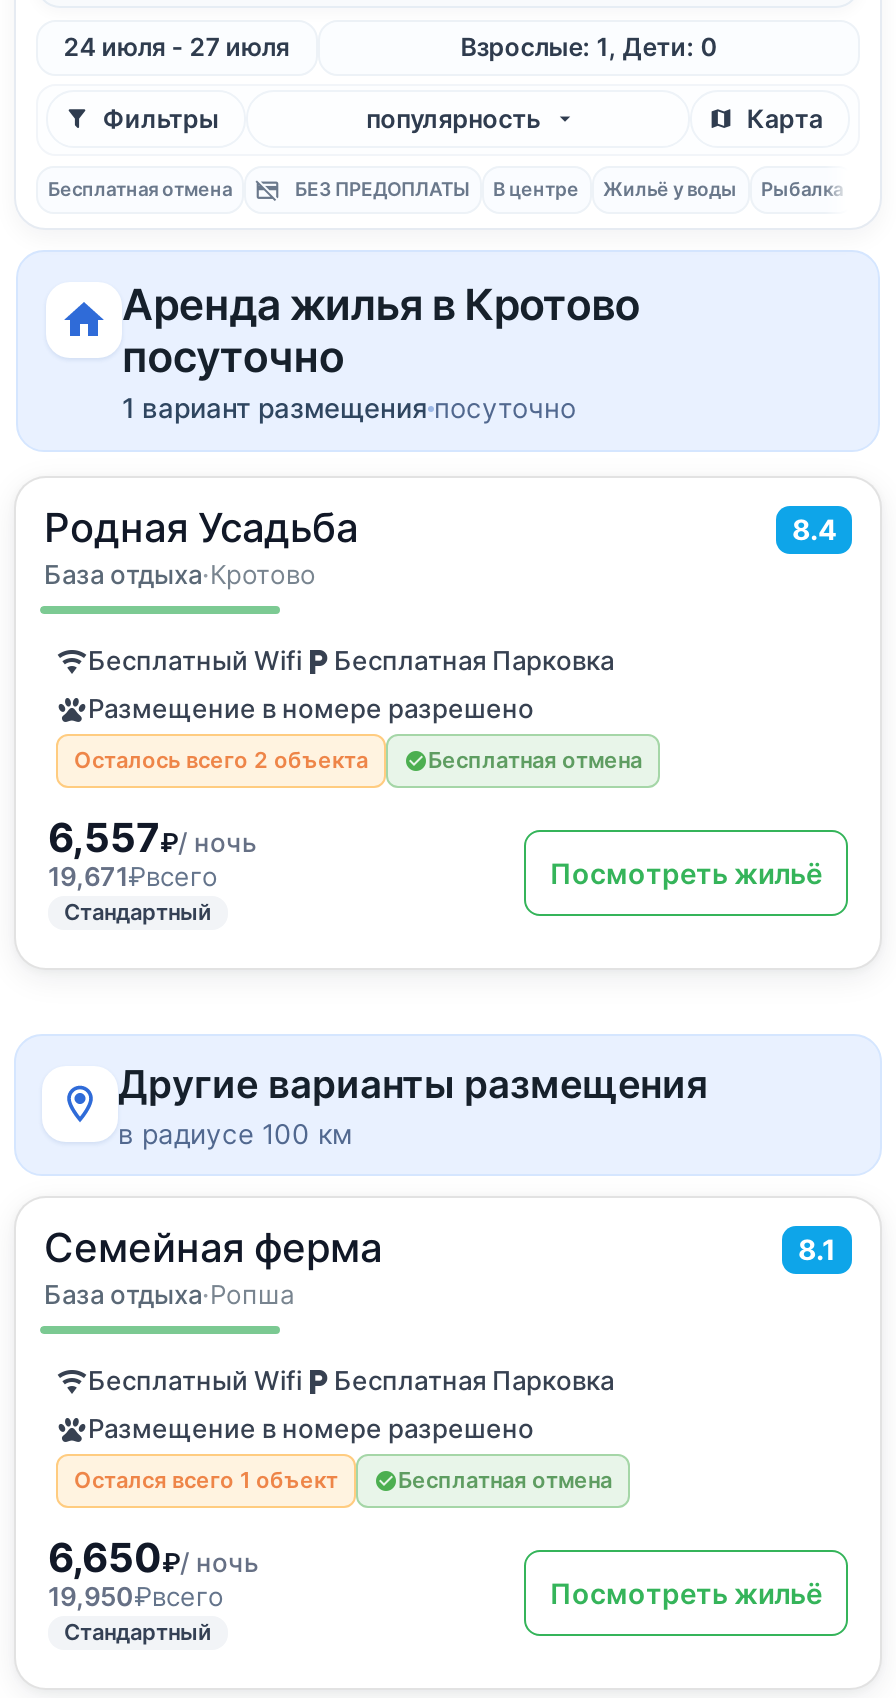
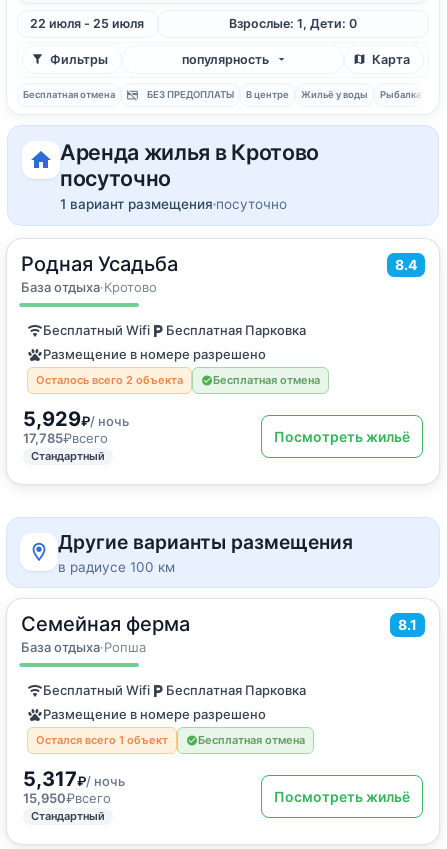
- 24 июля - 27 июля
+ 22 июля - 25 июля

- 6,557₽ / ночь
+ 5,929₽ / ночь

- 19,671₽всего
+ 17,785₽всего

- 6,650₽ / ночь
+ 5,317₽ / ночь

- 19,950₽всего
+ 15,950₽всего
